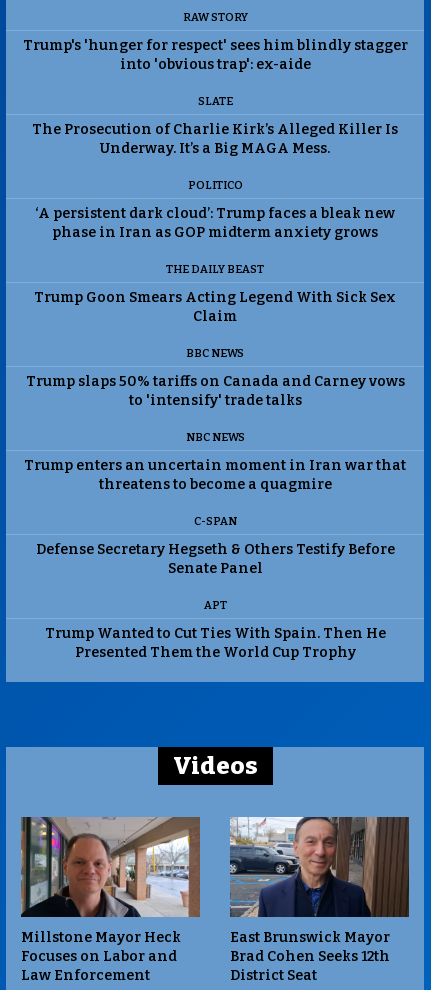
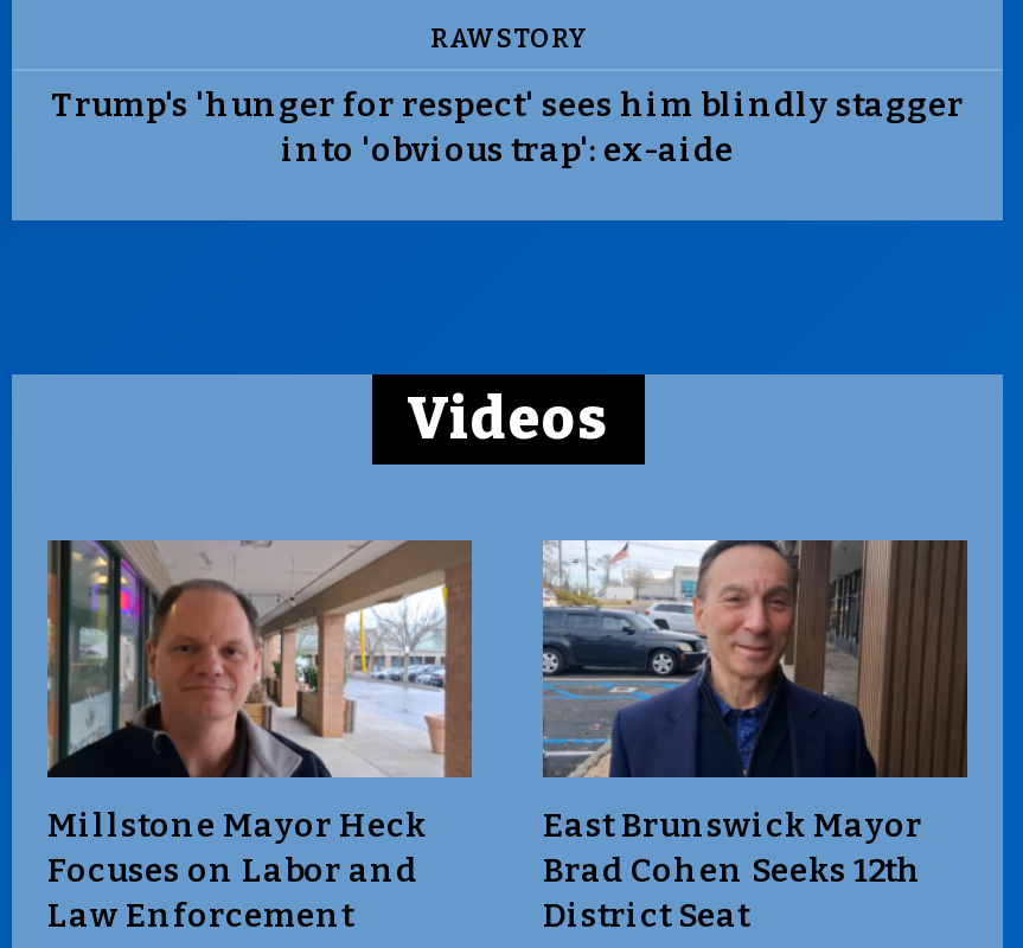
- SLATE
- The Prosecution of Charlie Kirk’s Alleged Killer Is
- Underway. It’s a Big MAGA Mess.
- POLITICO
- ‘A persistent dark cloud’: Trump faces a bleak new
- phase in Iran as GOP midterm anxiety grows
- THE DAILY BEAST
- Trump Goon Smears Acting Legend With Sick Sex
- Claim
- BBC NEWS
- Trump slaps 50% tariffs on Canada and Carney vows
- to 'intensify' trade talks
- NBC NEWS
- Trump enters an uncertain moment in Iran war that
- threatens to become a quagmire
- C-SPAN
- Defense Secretary Hegseth & Others Testify Before
- Senate Panel
- APT
- Trump Wanted to Cut Ties With Spain. Then He
- Presented Them the World Cup Trophy
